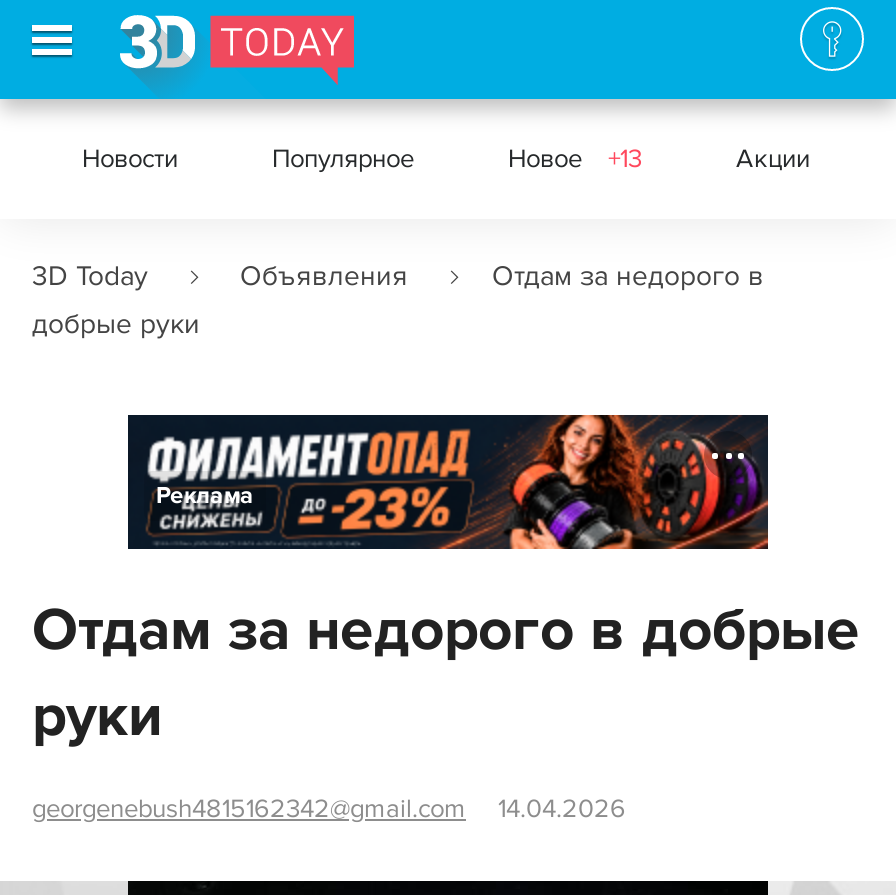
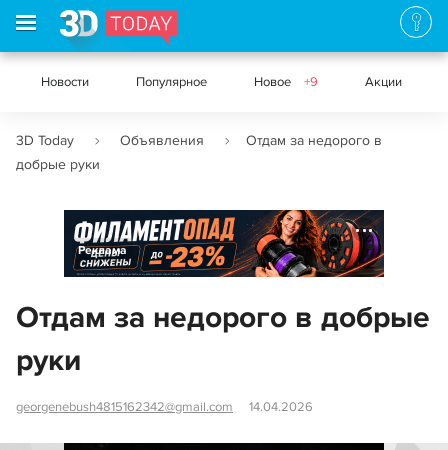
- Новое +13
+ Новое +9
